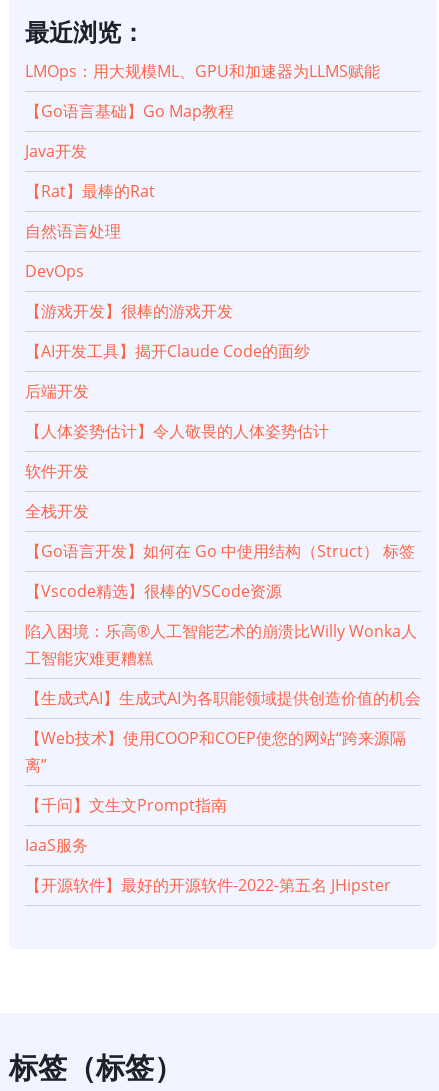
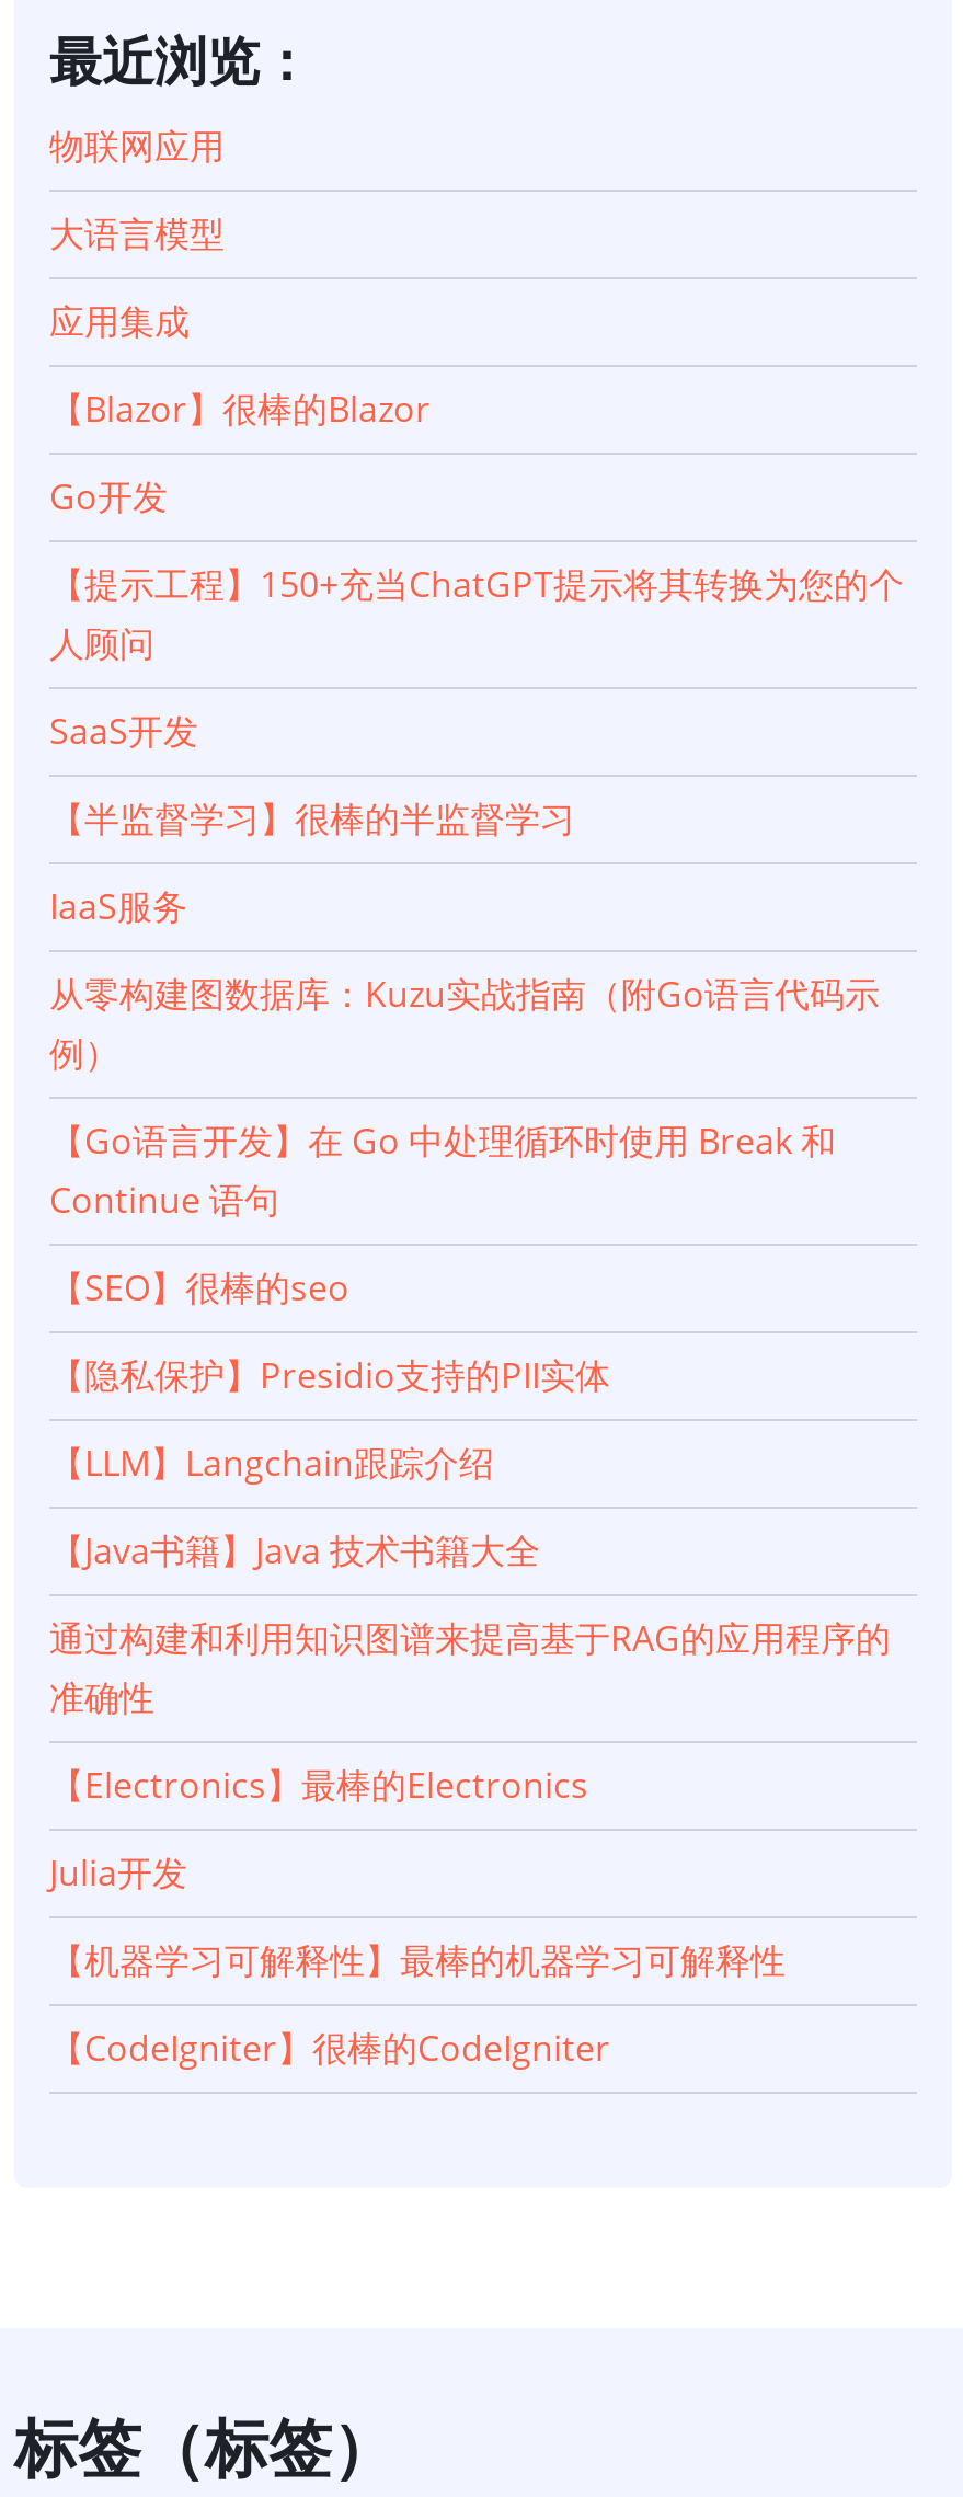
- LMOps：用大规模ML、GPU和加速器为LLMS赋能
- 【Go语言基础】Go Map教程
- Java开发
- 【Rat】最棒的Rat
- 自然语言处理
- DevOps
- 【游戏开发】很棒的游戏开发
- 【AI开发工具】揭开Claude Code的面纱
- 后端开发
- 【人体姿势估计】令人敬畏的人体姿势估计
- 软件开发
- 全栈开发
- 【Go语言开发】如何在 Go 中使用结构（Struct） 标签
- 【Vscode精选】很棒的VSCode资源
- 陷入困境：乐高®人工智能艺术的崩溃比Willy Wonka人
- 工智能灾难更糟糕
- 【生成式AI】生成式AI为各职能领域提供创造价值的机会
- 【Web技术】使用COOP和COEP使您的网站“跨来源隔
- 离”
- 【千问】文生文Prompt指南
+ 物联网应用
+ 大语言模型
+ 应用集成
+ 【Blazor】很棒的Blazor
+ Go开发
+ 【提示工程】150+充当ChatGPT提示将其转换为您的个
+ 人顾问
+ SaaS开发
+ 【半监督学习】很棒的半监督学习

moved up: IaaS服务

- 【开源软件】最好的开源软件-2022-第五名 JHipster
+ 从零构建图数据库：Kuzu实战指南（附Go语言代码示
+ 例）
+ 【Go语言开发】在 Go 中处理循环时使用 Break 和
+ Continue 语句
+ 【SEO】很棒的seo
+ 【隐私保护】Presidio支持的PII实体
+ 【LLM】Langchain跟踪介绍
+ 【Java书籍】Java 技术书籍大全
+ 通过构建和利用知识图谱来提高基于RAG的应用程序的
+ 准确性
+ 【Electronics】最棒的Electronics
+ Julia开发
+ 【机器学习可解释性】最棒的机器学习可解释性
+ 【CodeIgniter】很棒的CodeIgniter
